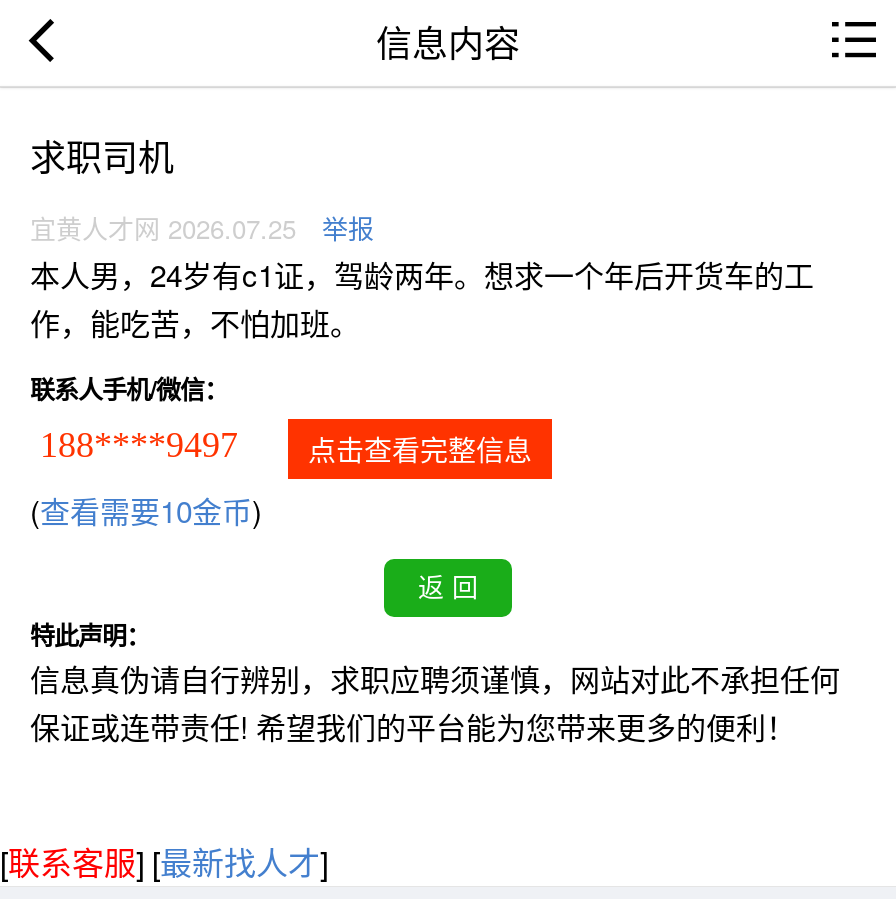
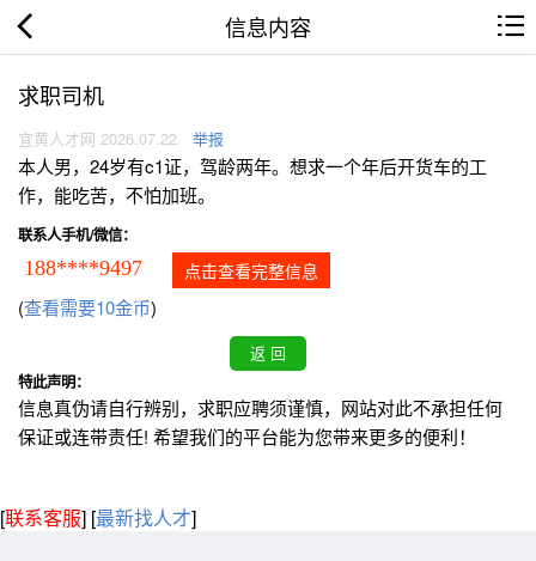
- 宜黄人才网 2026.07.25 举报
+ 宜黄人才网 2026.07.22 举报
